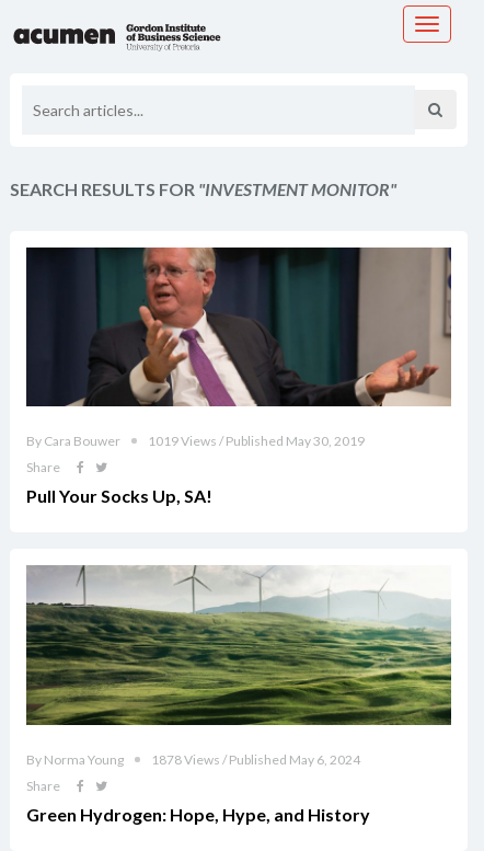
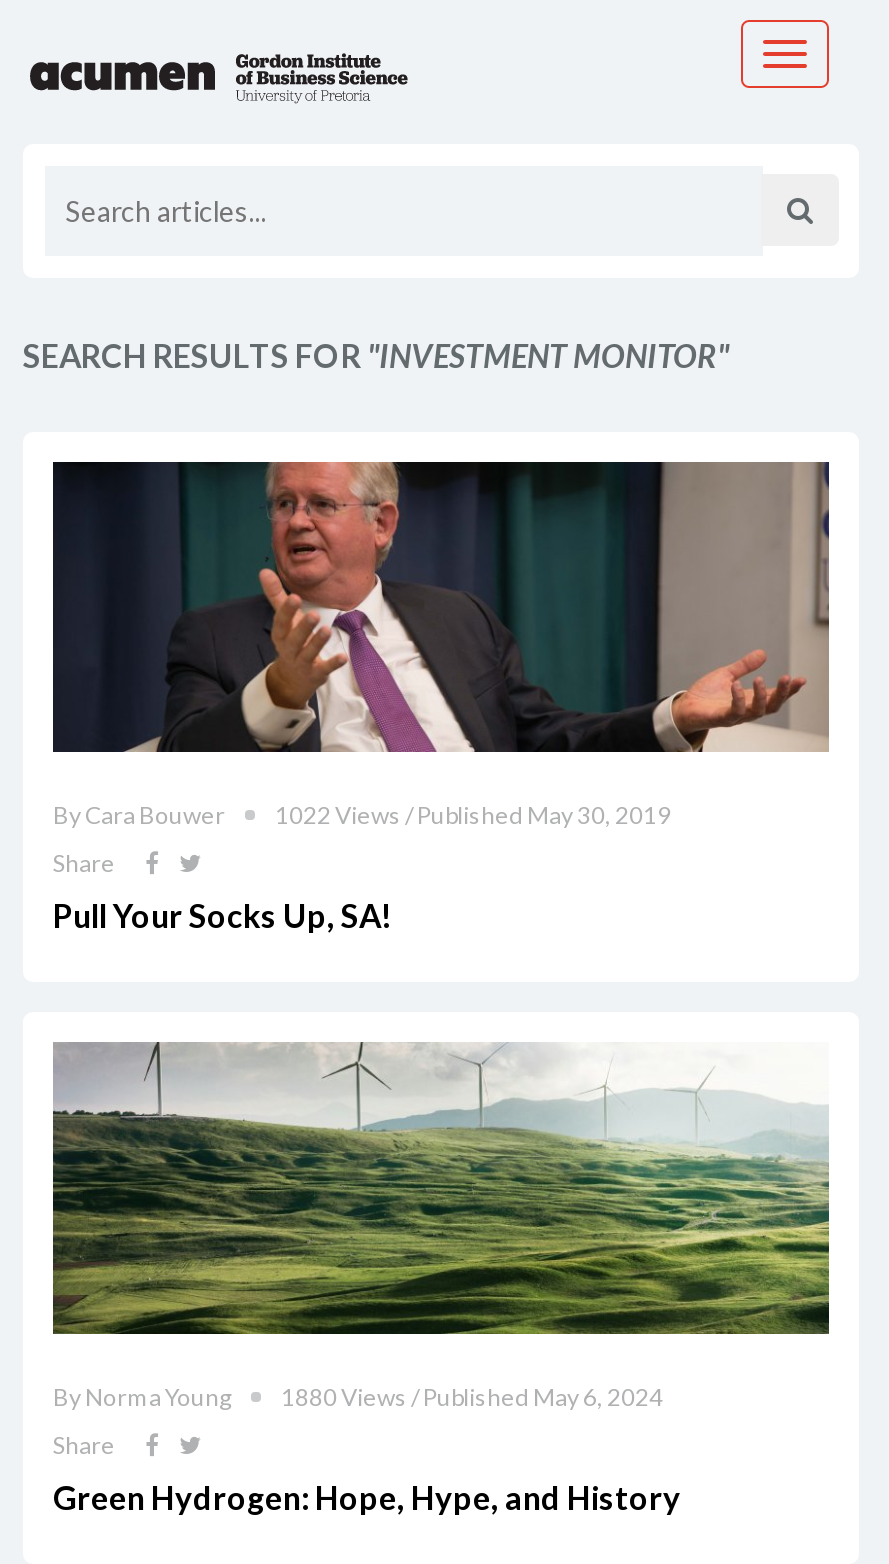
- 1019 Views / Published May 30, 2019
+ 1022 Views / Published May 30, 2019

- 1878 Views / Published May 6, 2024
+ 1880 Views / Published May 6, 2024
